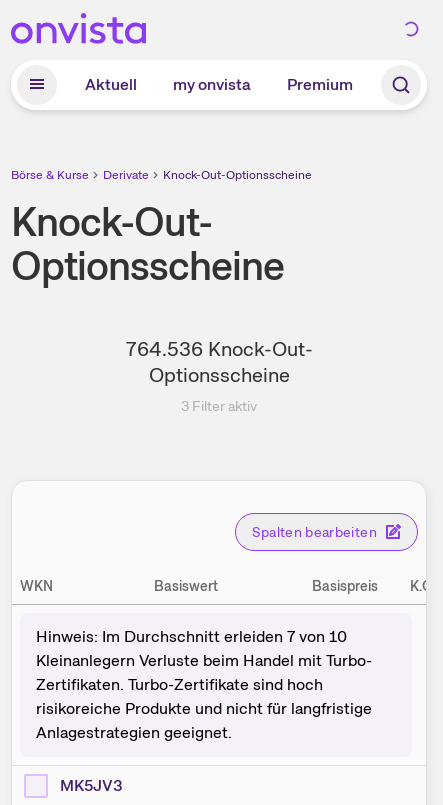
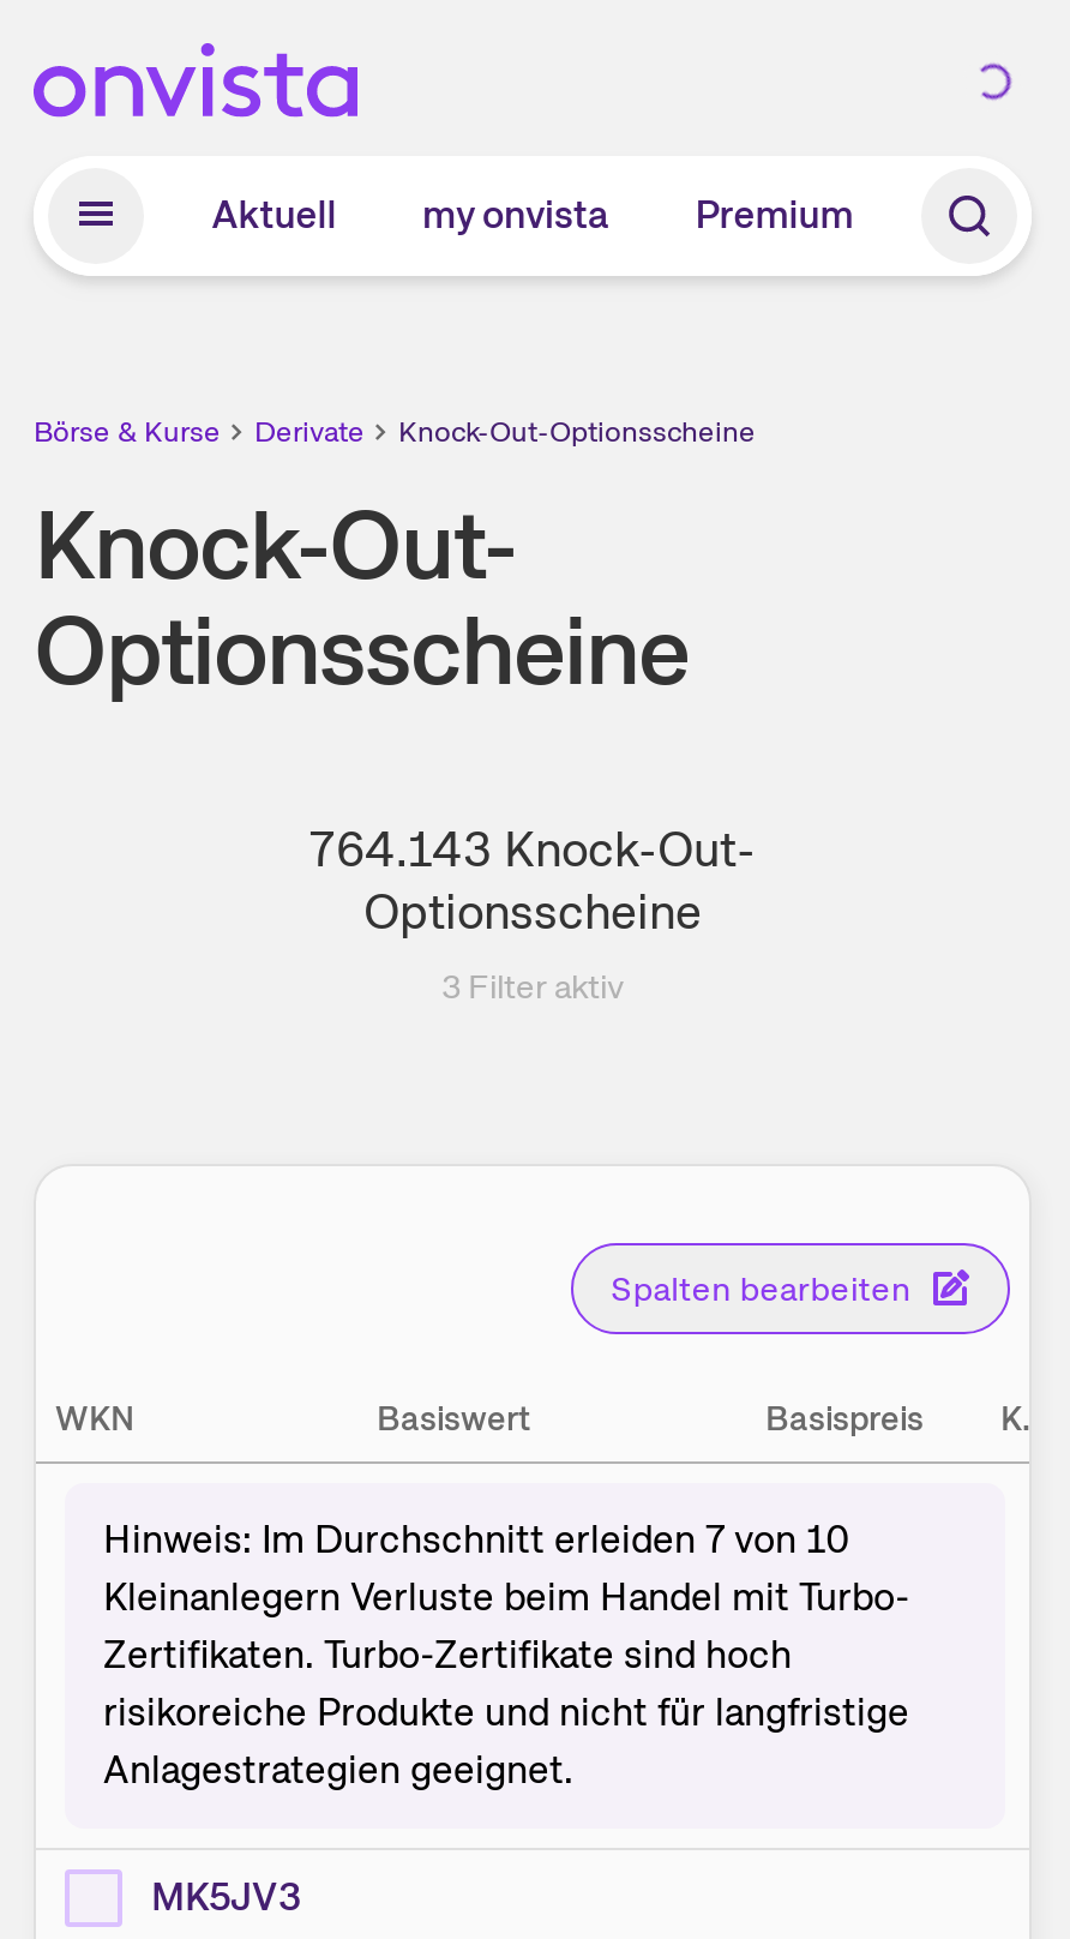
- 764.536 Knock-Out-
+ 764.143 Knock-Out-
